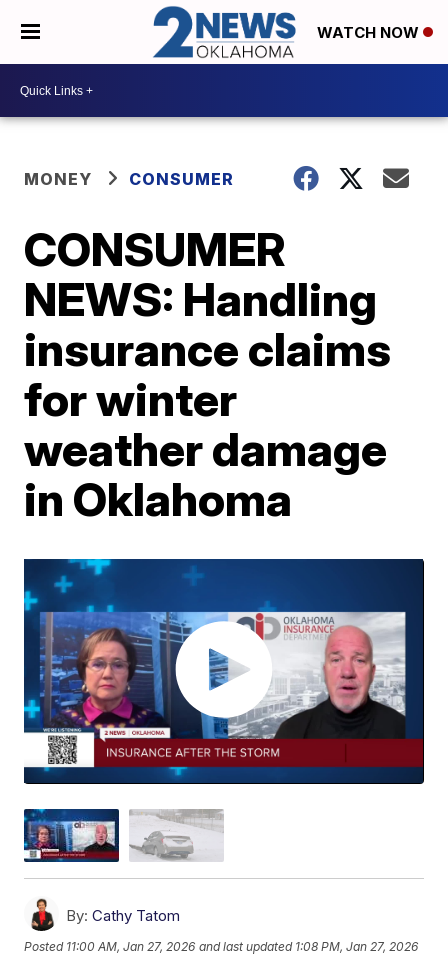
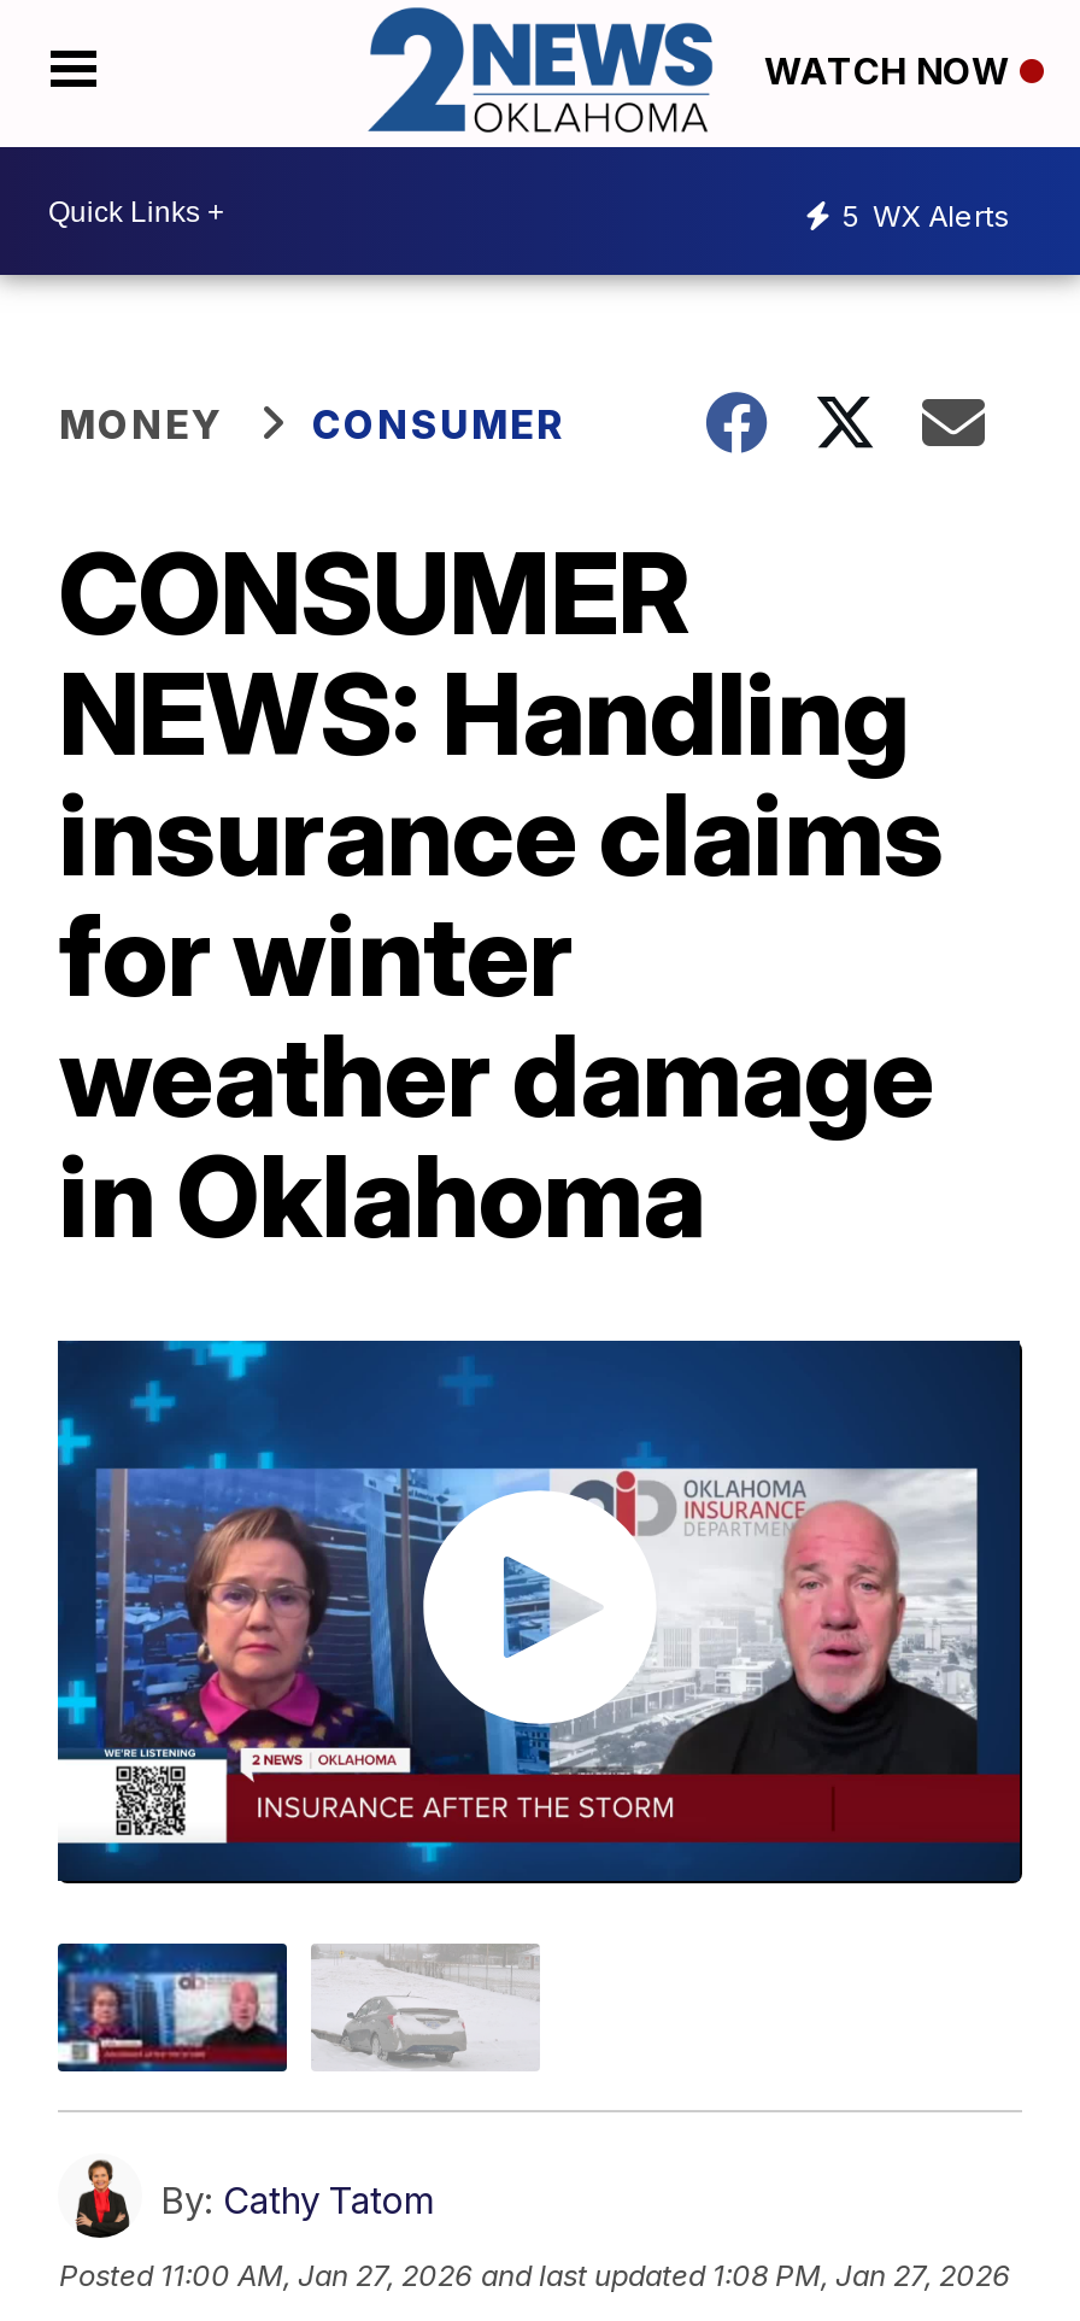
+ 5 WX Alerts
